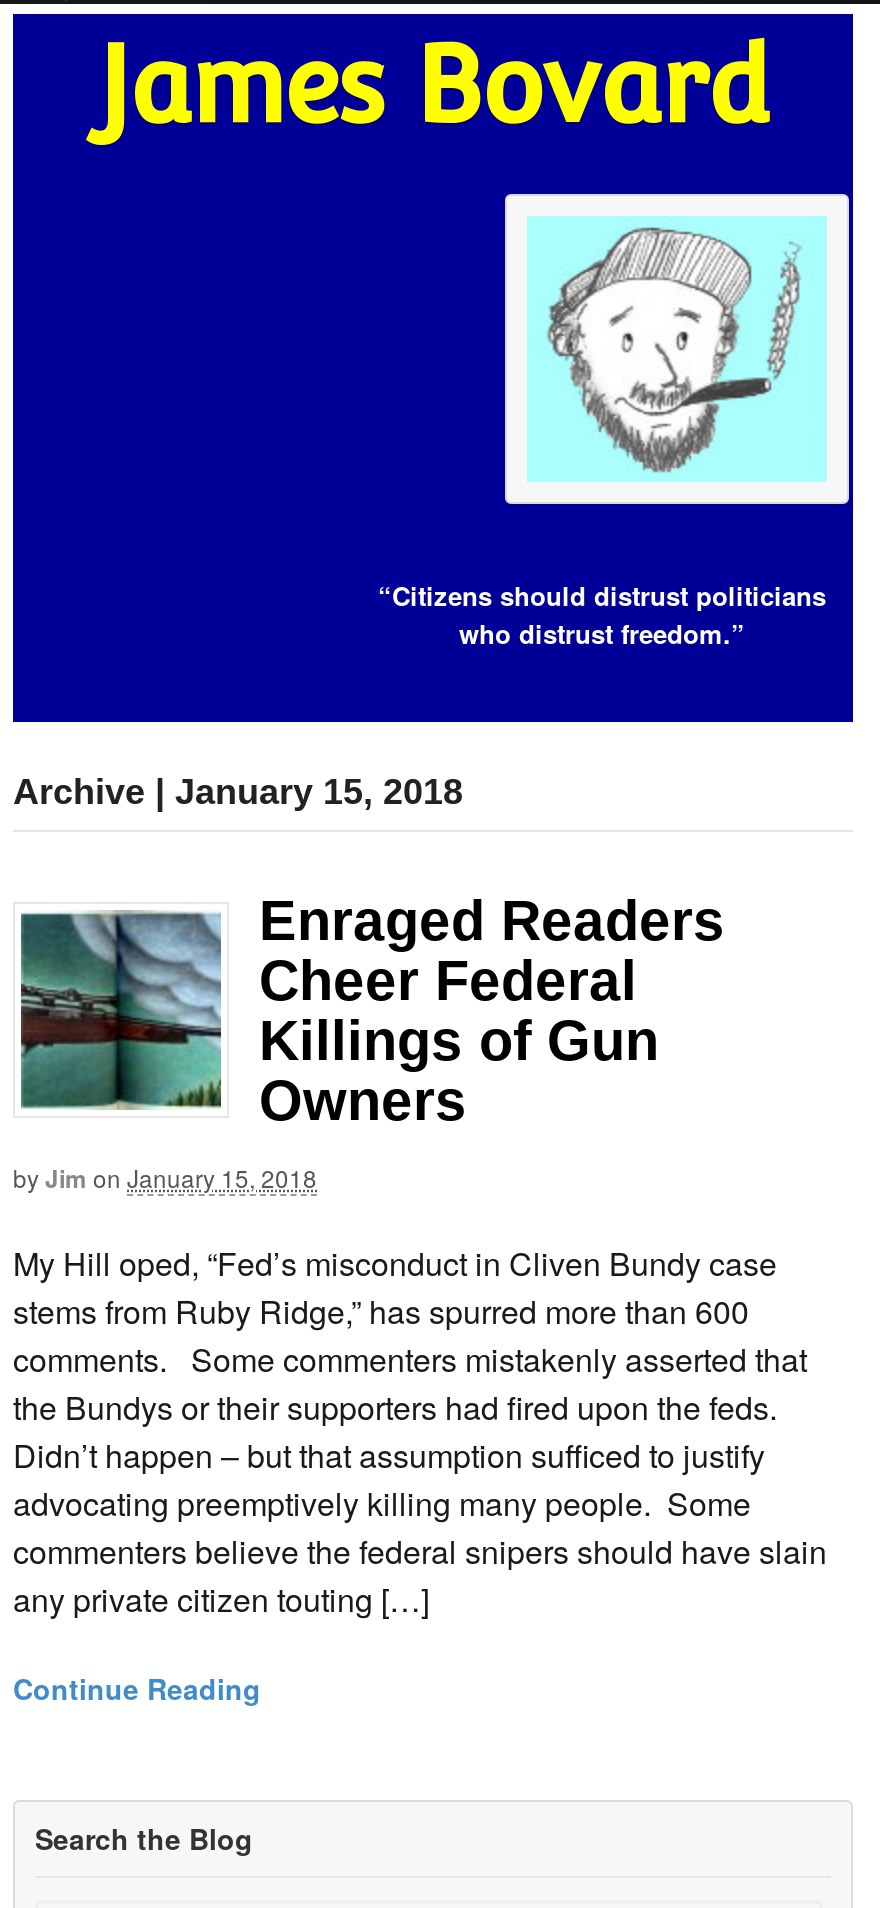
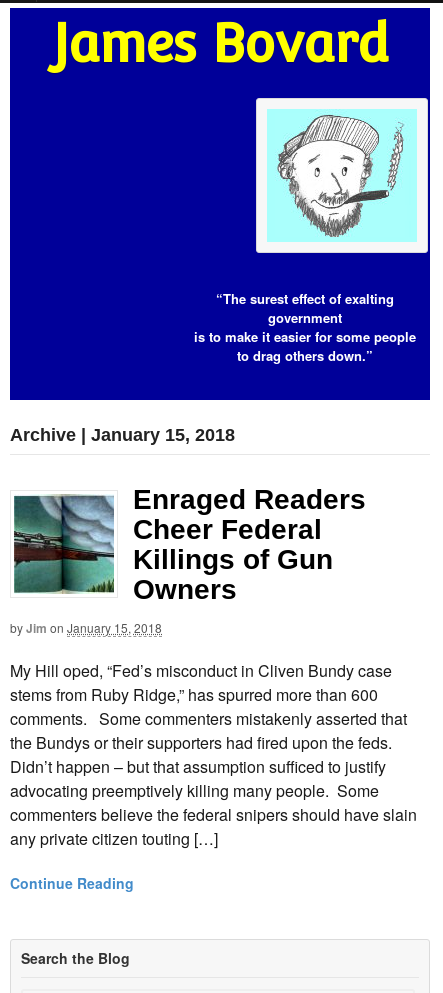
- “Citizens should distrust politicians
- who distrust freedom.”
+ “The surest effect of exalting
+ government
+ is to make it easier for some people
+ to drag others down.”
